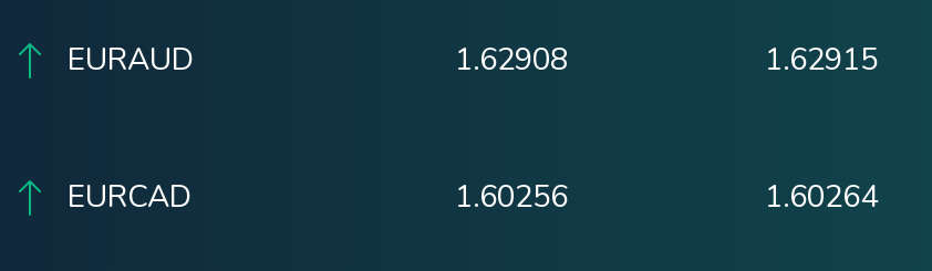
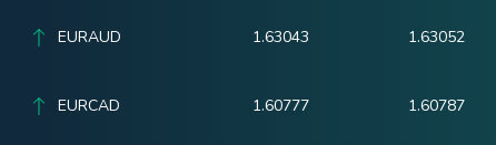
- 1.62908
+ 1.63043

- 1.62915
+ 1.63052

- 1.60256
+ 1.60777

- 1.60264
+ 1.60787
